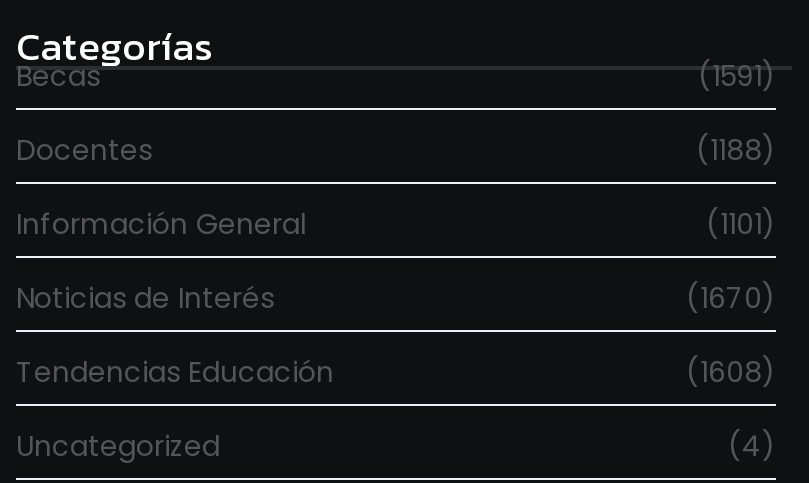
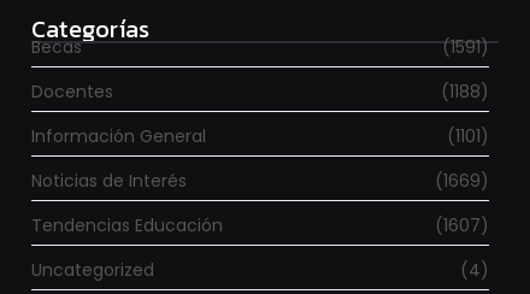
- (1670)
+ (1669)

- (1608)
+ (1607)
